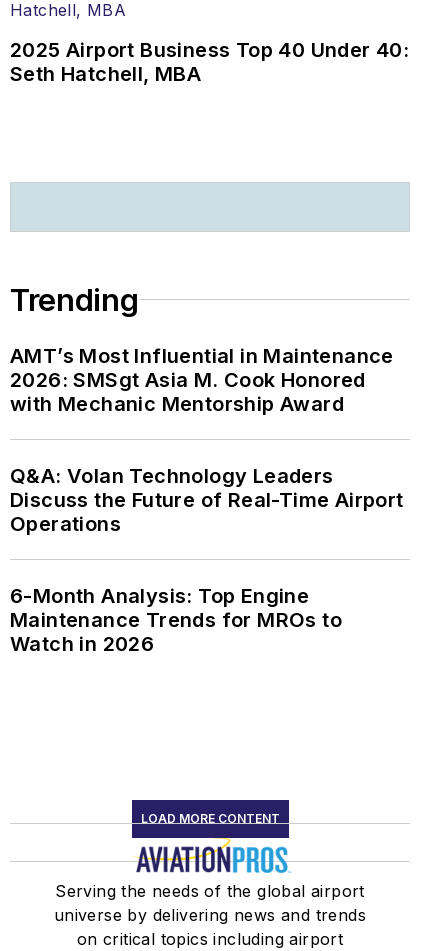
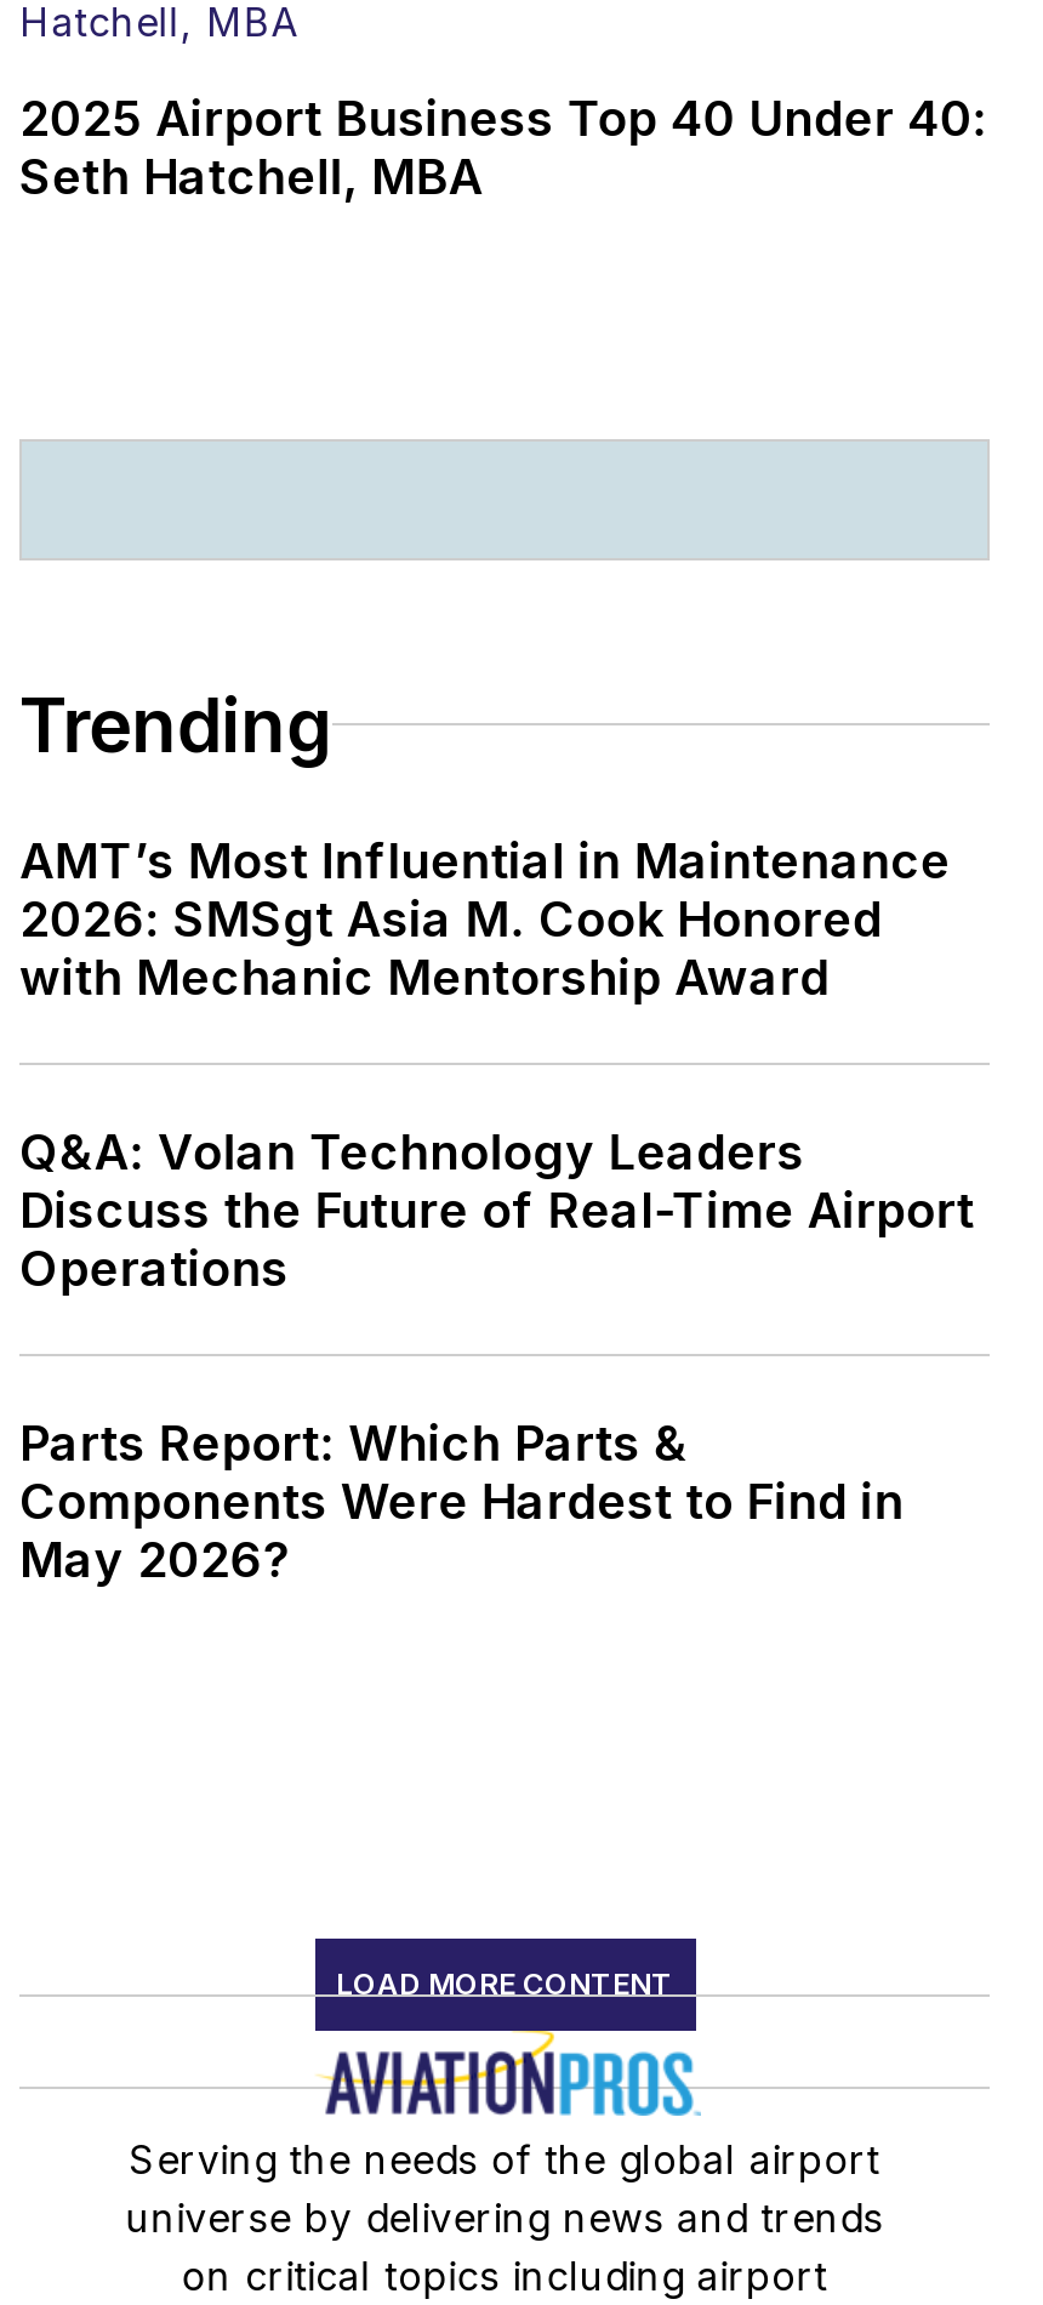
- 6-Month Analysis: Top Engine
- Maintenance Trends for MROs to
- Watch in 2026
+ Parts Report: Which Parts &
+ Components Were Hardest to Find in
+ May 2026?
